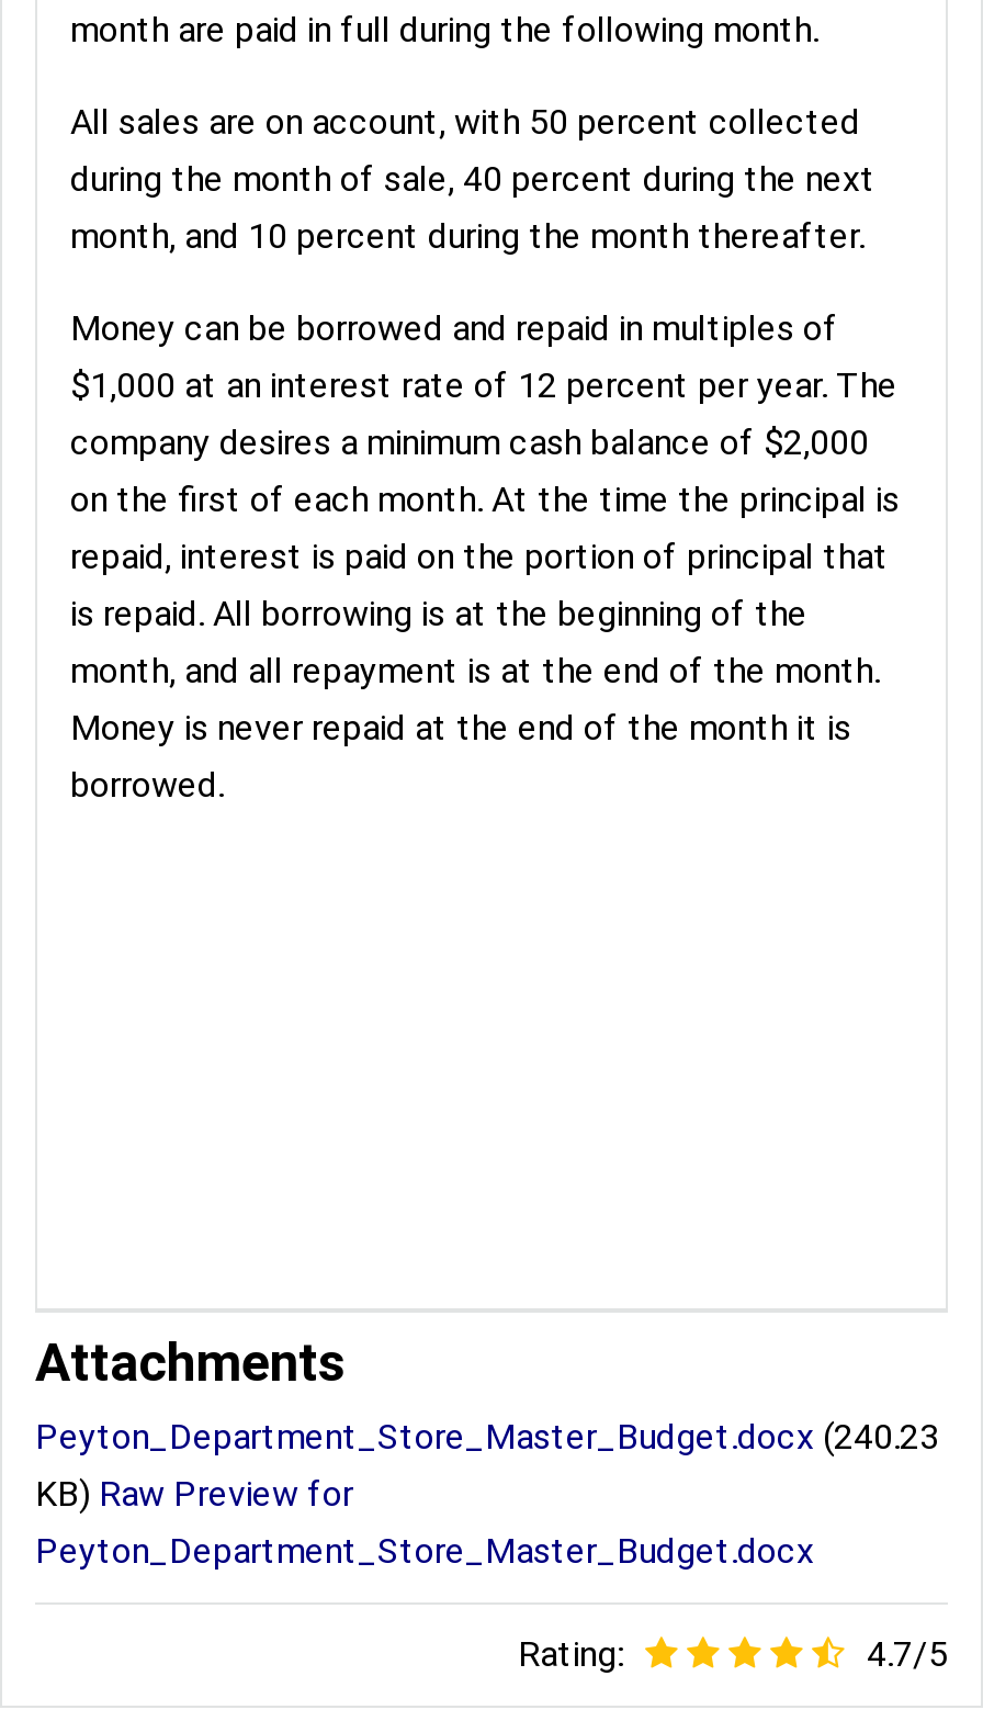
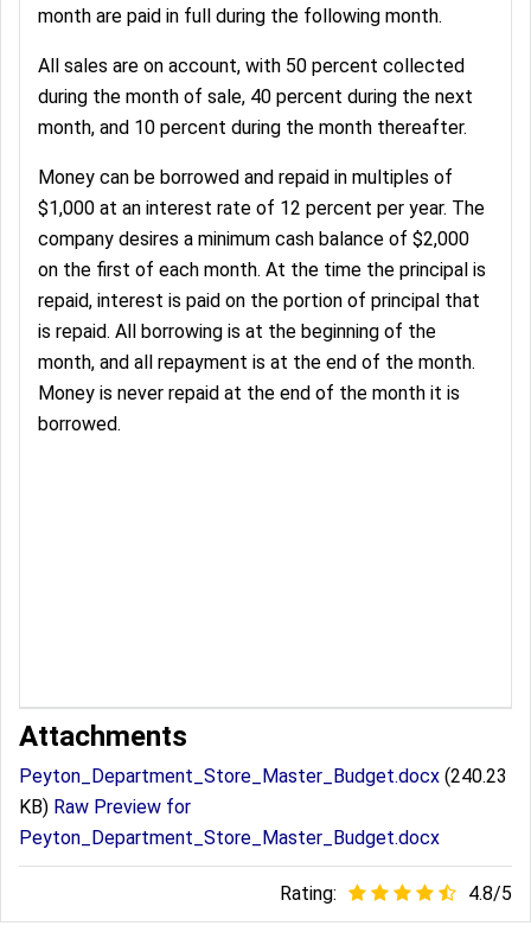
- 4.7/5
+ 4.8/5
